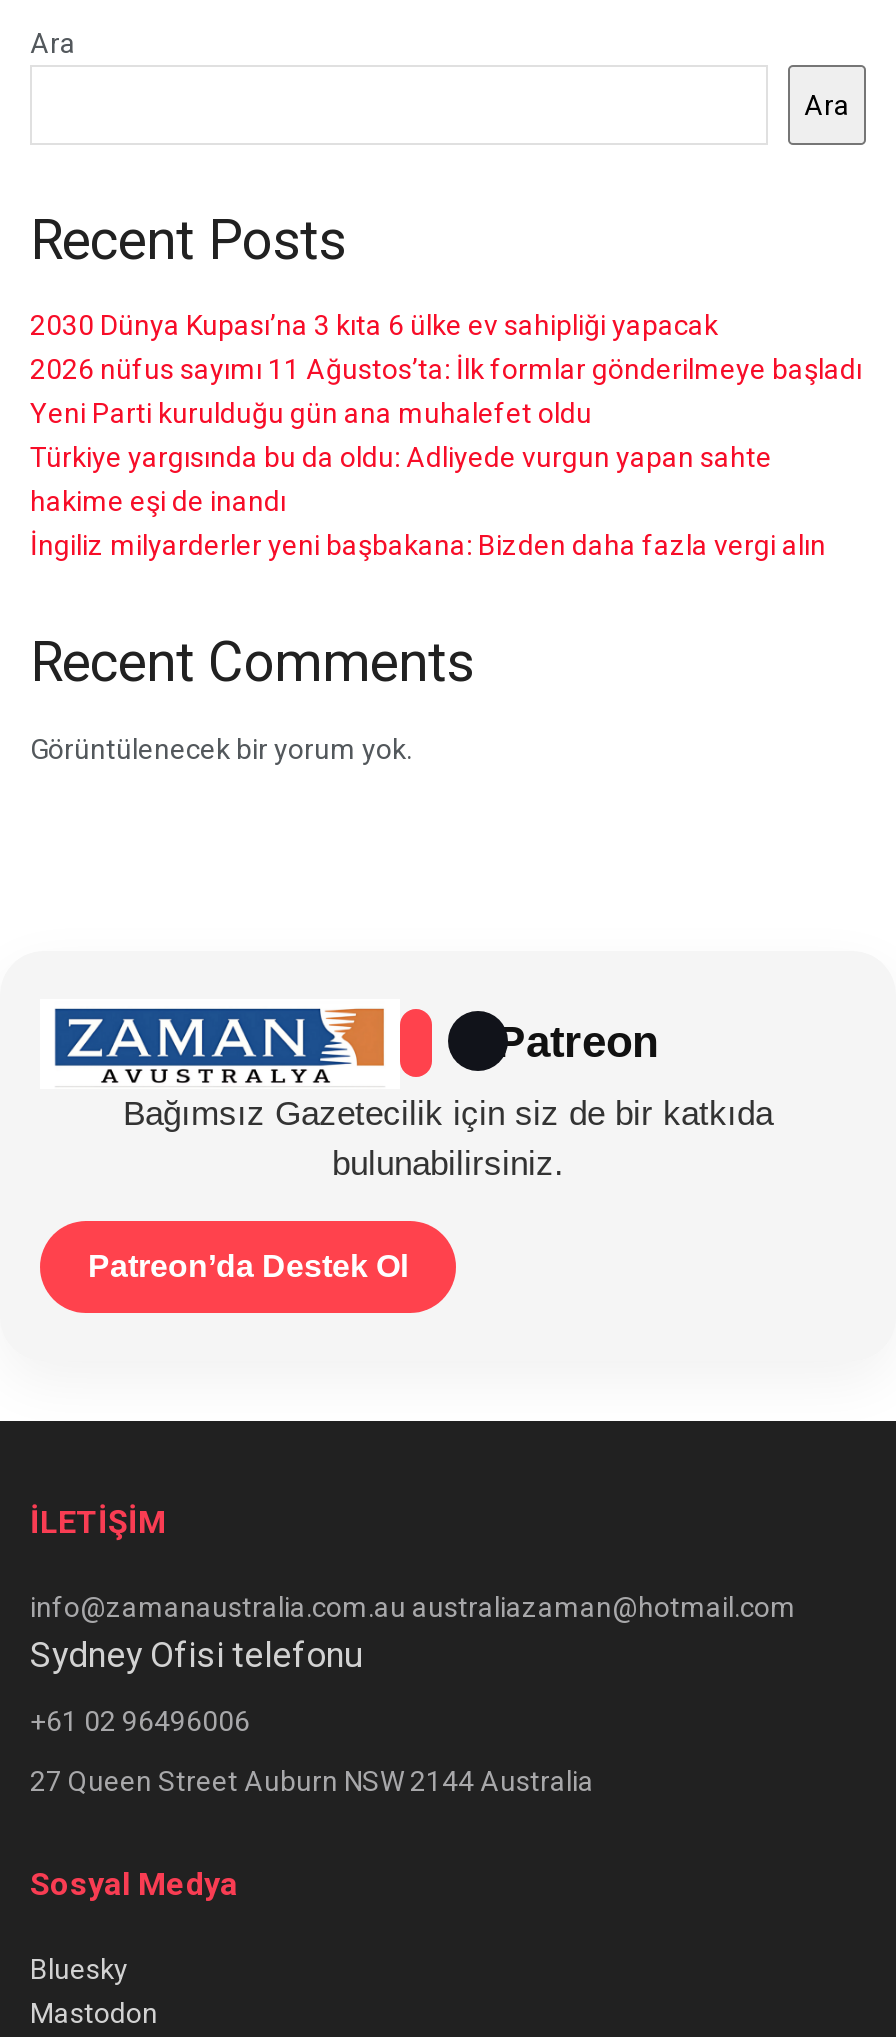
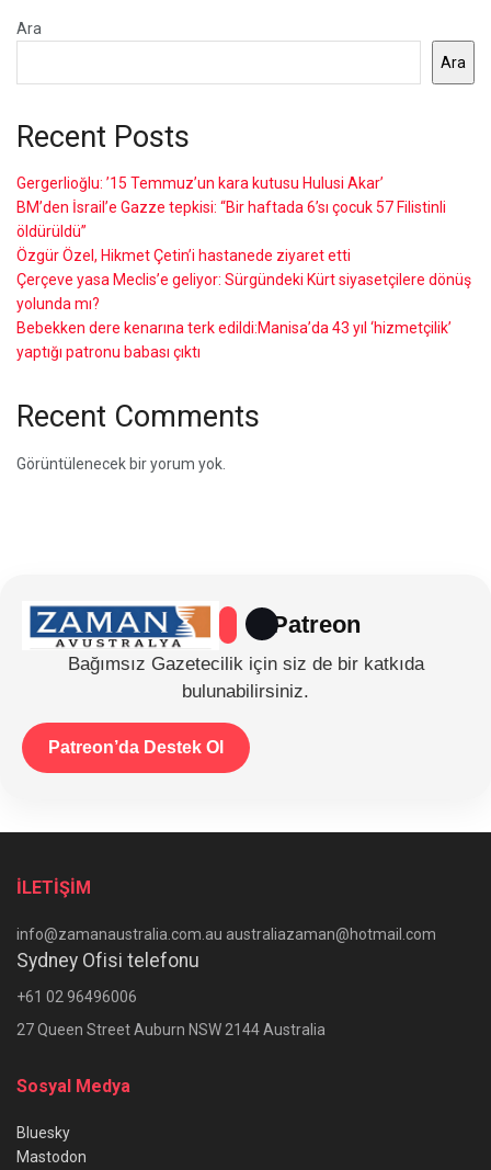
- 2030 Dünya Kupası’na 3 kıta 6 ülke ev sahipliği yapacak
- 2026 nüfus sayımı 11 Ağustos’ta: İlk formlar gönderilmeye başladı
- Yeni Parti kurulduğu gün ana muhalefet oldu
- Türkiye yargısında bu da oldu: Adliyede vurgun yapan sahte
- hakime eşi de inandı
- İngiliz milyarderler yeni başbakana: Bizden daha fazla vergi alın
+ Gergerlioğlu: ’15 Temmuz’un kara kutusu Hulusi Akar’
+ BM’den İsrail’e Gazze tepkisi: “Bir haftada 6’sı çocuk 57 Filistinli
+ öldürüldü”
+ Özgür Özel, Hikmet Çetin’i hastanede ziyaret etti
+ Çerçeve yasa Meclis’e geliyor: Sürgündeki Kürt siyasetçilere dönüş
+ yolunda mı?
+ Bebekken dere kenarına terk edildi:Manisa’da 43 yıl ‘hizmetçilik’
+ yaptığı patronu babası çıktı
